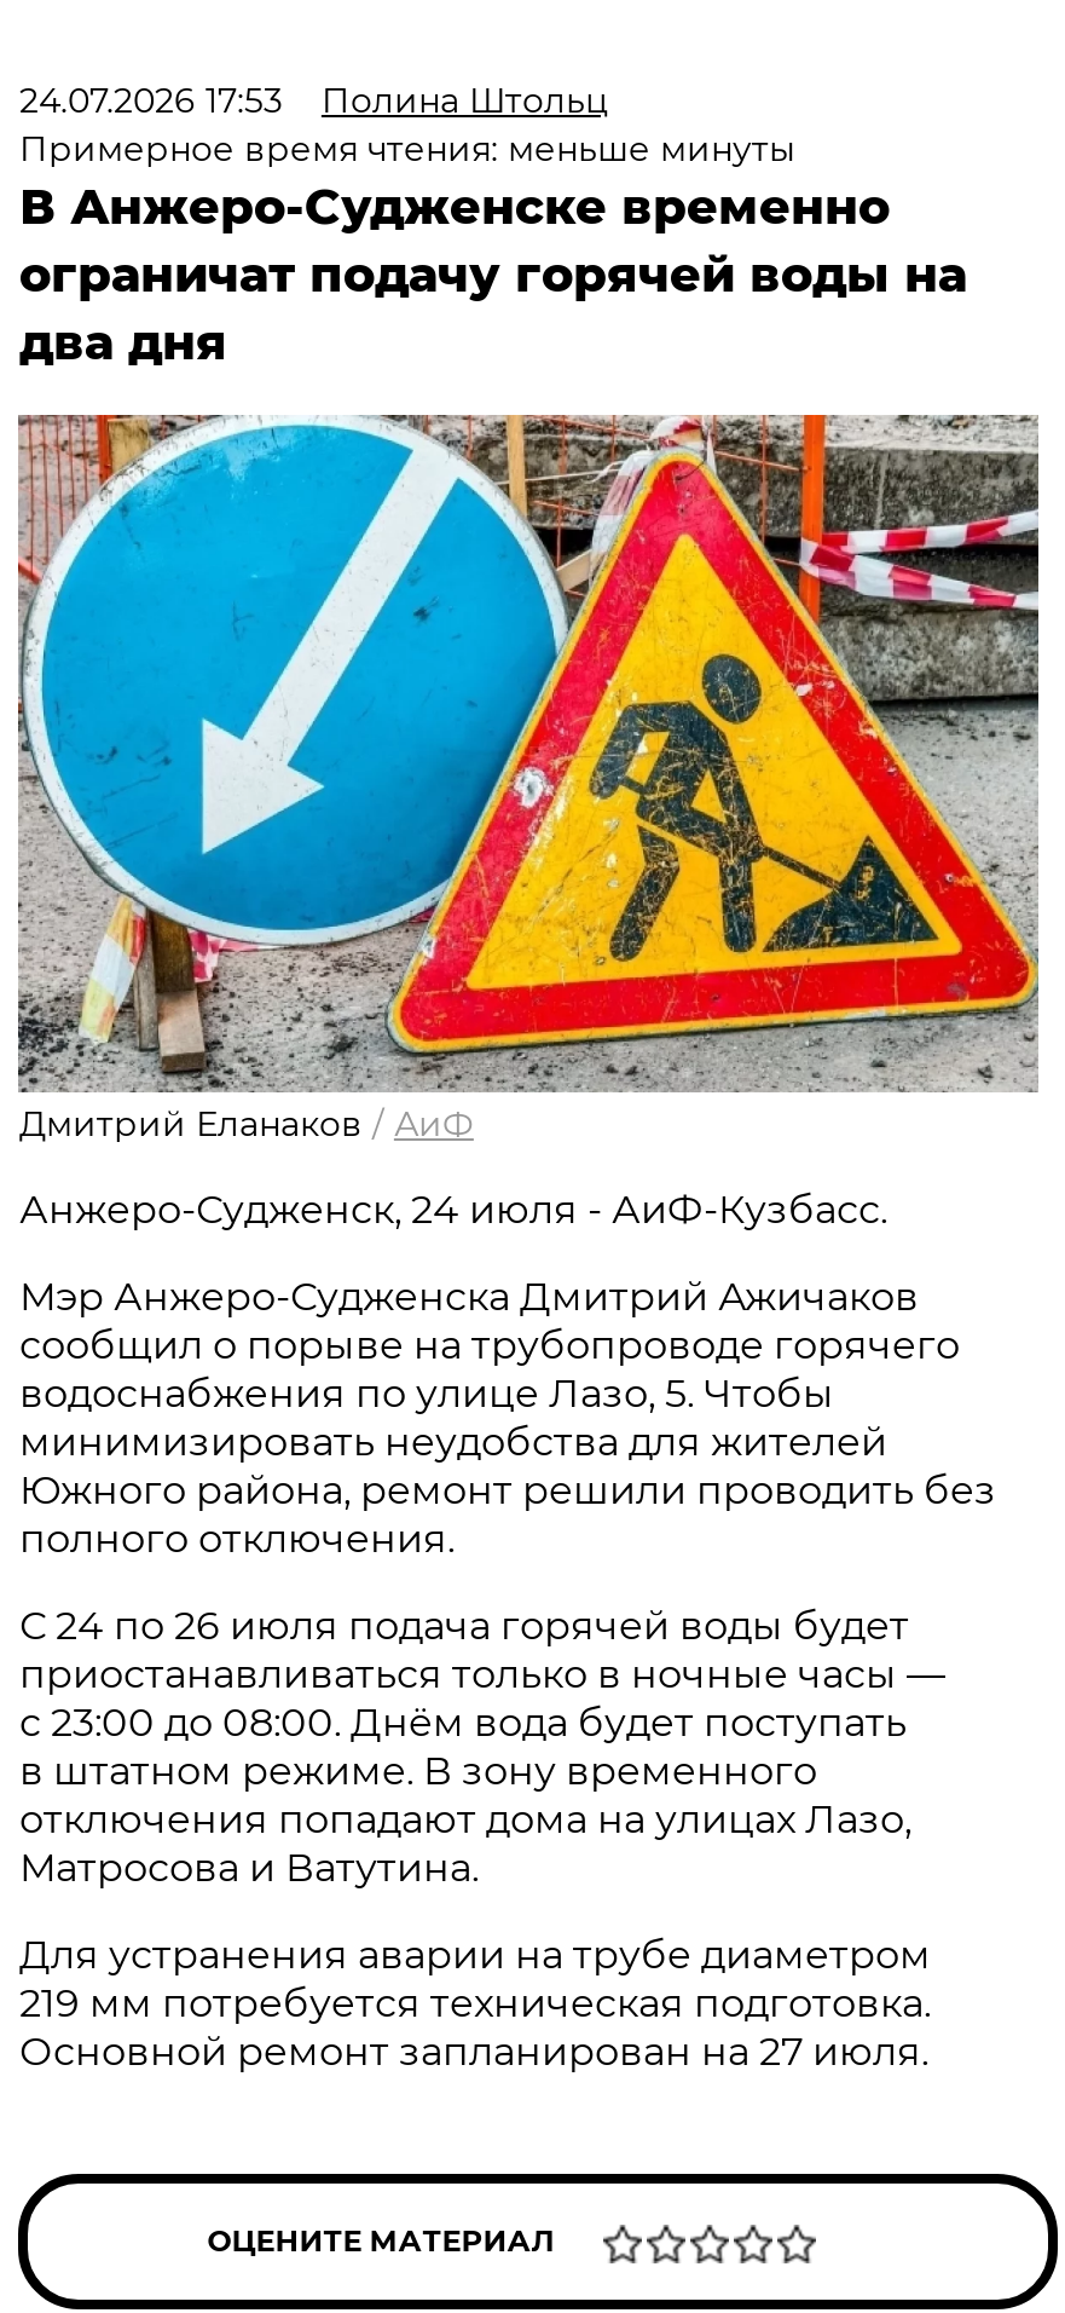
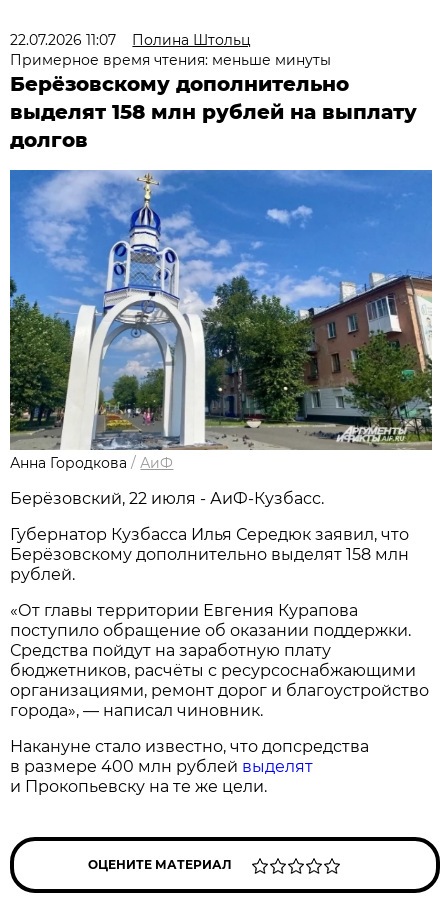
- 24.07.2026 17:53 Полина Штольц
+ 22.07.2026 11:07 Полина Штольц

- В Анжеро-Судженске временно
- ограничат подачу горячей воды на
- два дня
+ Берёзовскому дополнительно
+ выделят 158 млн рублей на выплату
+ долгов

- [image]
- Дмитрий Еланаков / АиФ
+ [image]
+ Анна Городкова / АиФ

- Анжеро-Судженск, 24 июля - АиФ-Кузбасс.
+ Берёзовский, 22 июля - АиФ-Кузбасс.

- Мэр Анжеро-Судженска Дмитрий Ажичаков
- сообщил о порыве на трубопроводе горячего
- водоснабжения по улице Лазо, 5. Чтобы
- минимизировать неудобства для жителей
- Южного района, ремонт решили проводить без
- полного отключения.
+ Губернатор Кузбасса Илья Середюк заявил, что
+ Берёзовскому дополнительно выделят 158 млн
+ рублей.

- С 24 по 26 июля подача горячей воды будет
- приостанавливаться только в ночные часы —
- с 23:00 до 08:00. Днём вода будет поступать
- в штатном режиме. В зону временного
- отключения попадают дома на улицах Лазо,
- Матросова и Ватутина.
+ «От главы территории Евгения Курапова
+ поступило обращение об оказании поддержки.
+ Средства пойдут на заработную плату
+ бюджетников, расчёты с ресурсоснабжающими
+ организациями, ремонт дорог и благоустройство
+ города», — написал чиновник.

- Для устранения аварии на трубе диаметром
- 219 мм потребуется техническая подготовка.
- Основной ремонт запланирован на 27 июля.
+ Накануне стало известно, что допсредства
+ в размере 400 млн рублей выделят
+ и Прокопьевску на те же цели.
